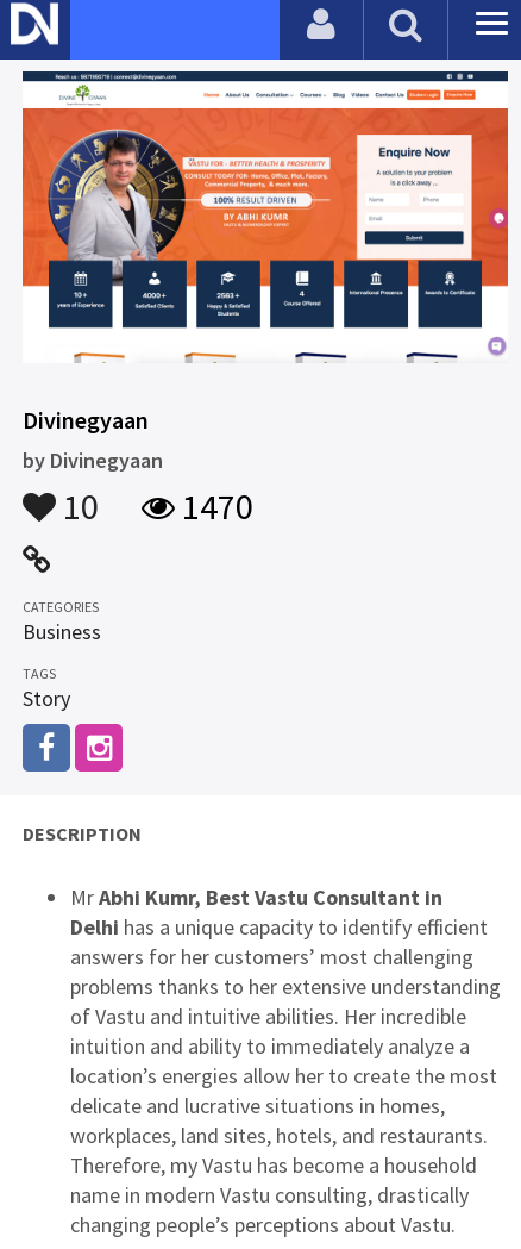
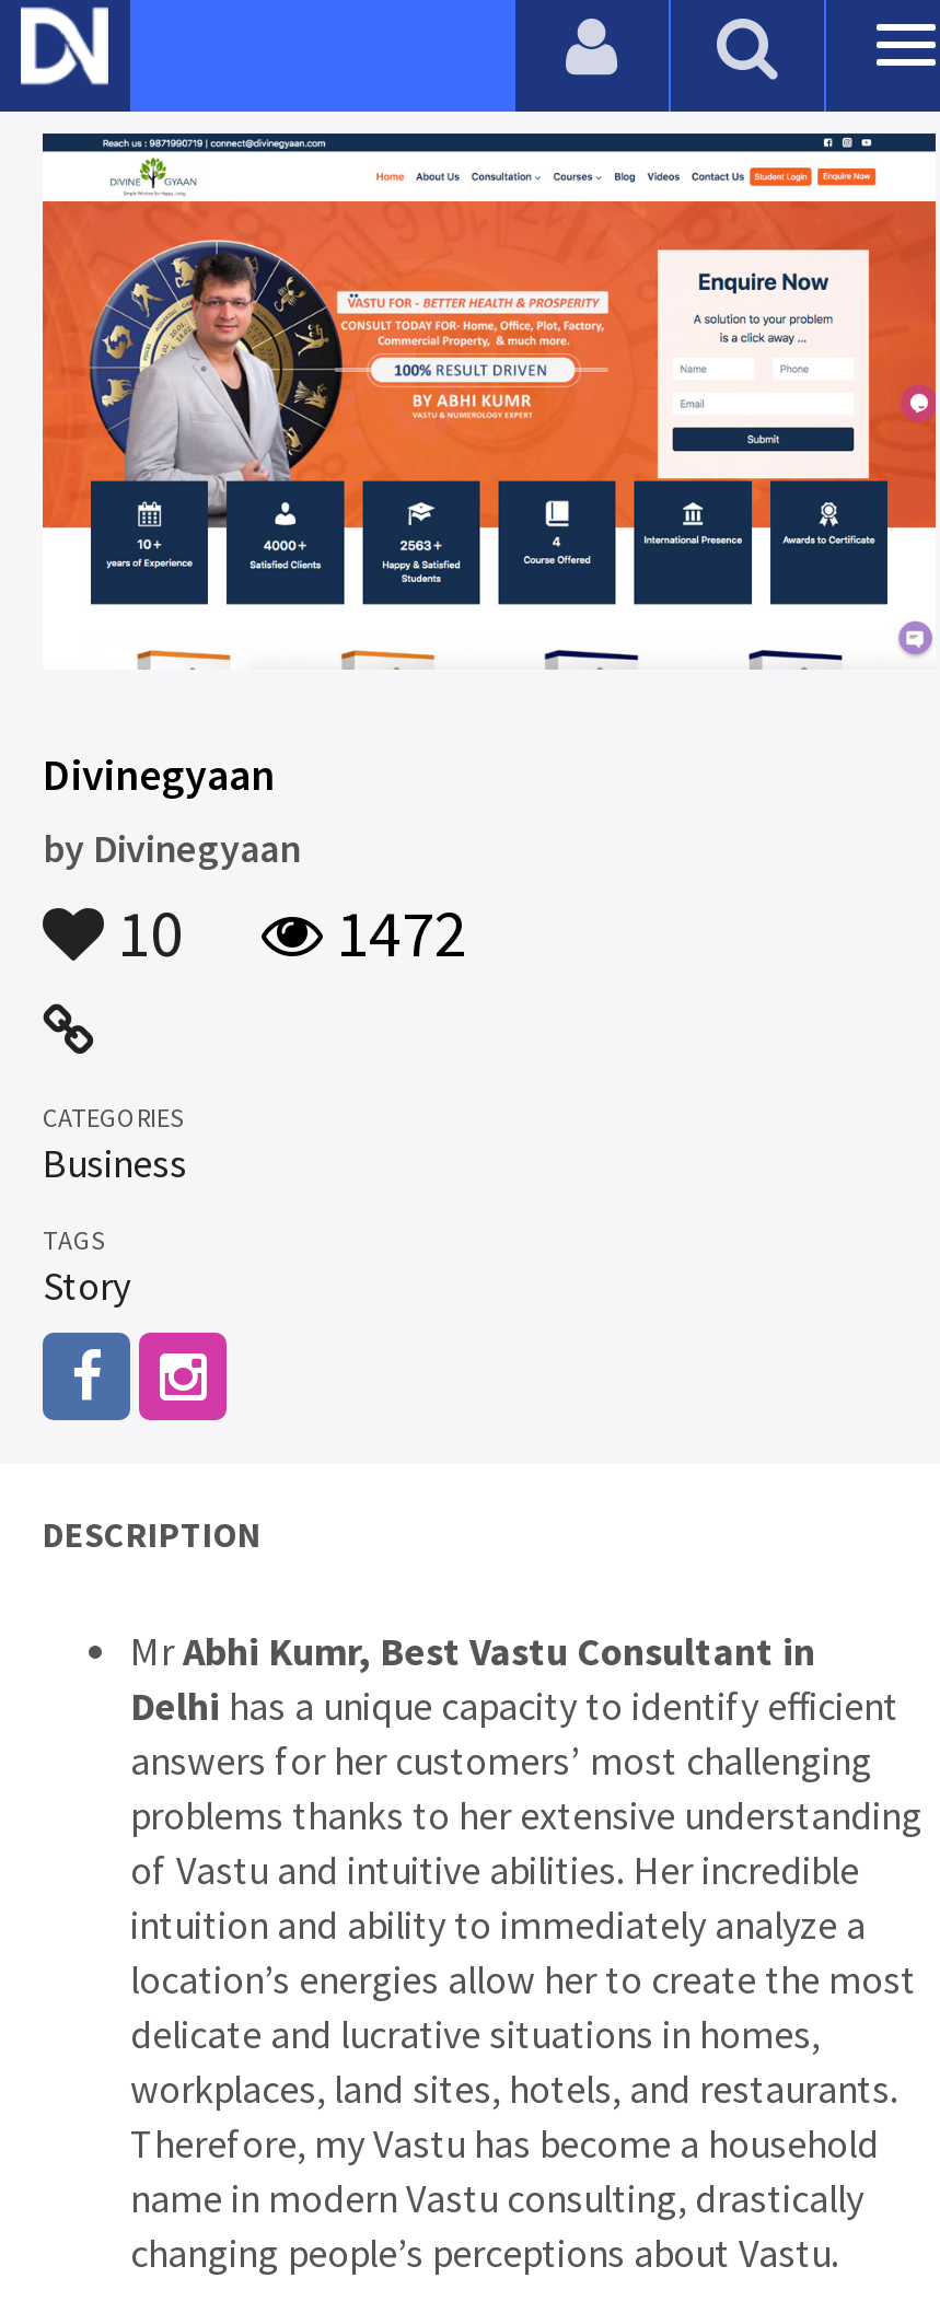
- 10 1470
+ 10 1472
